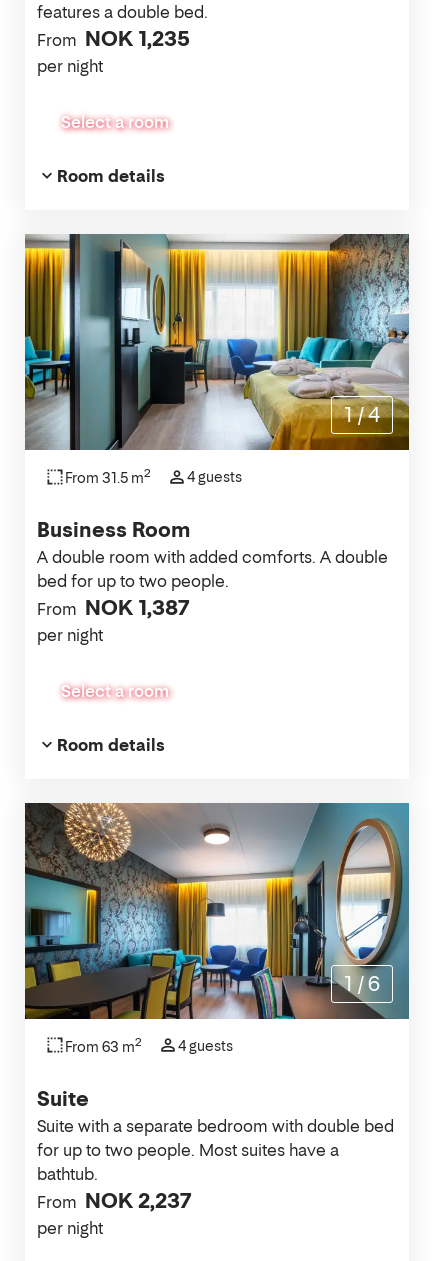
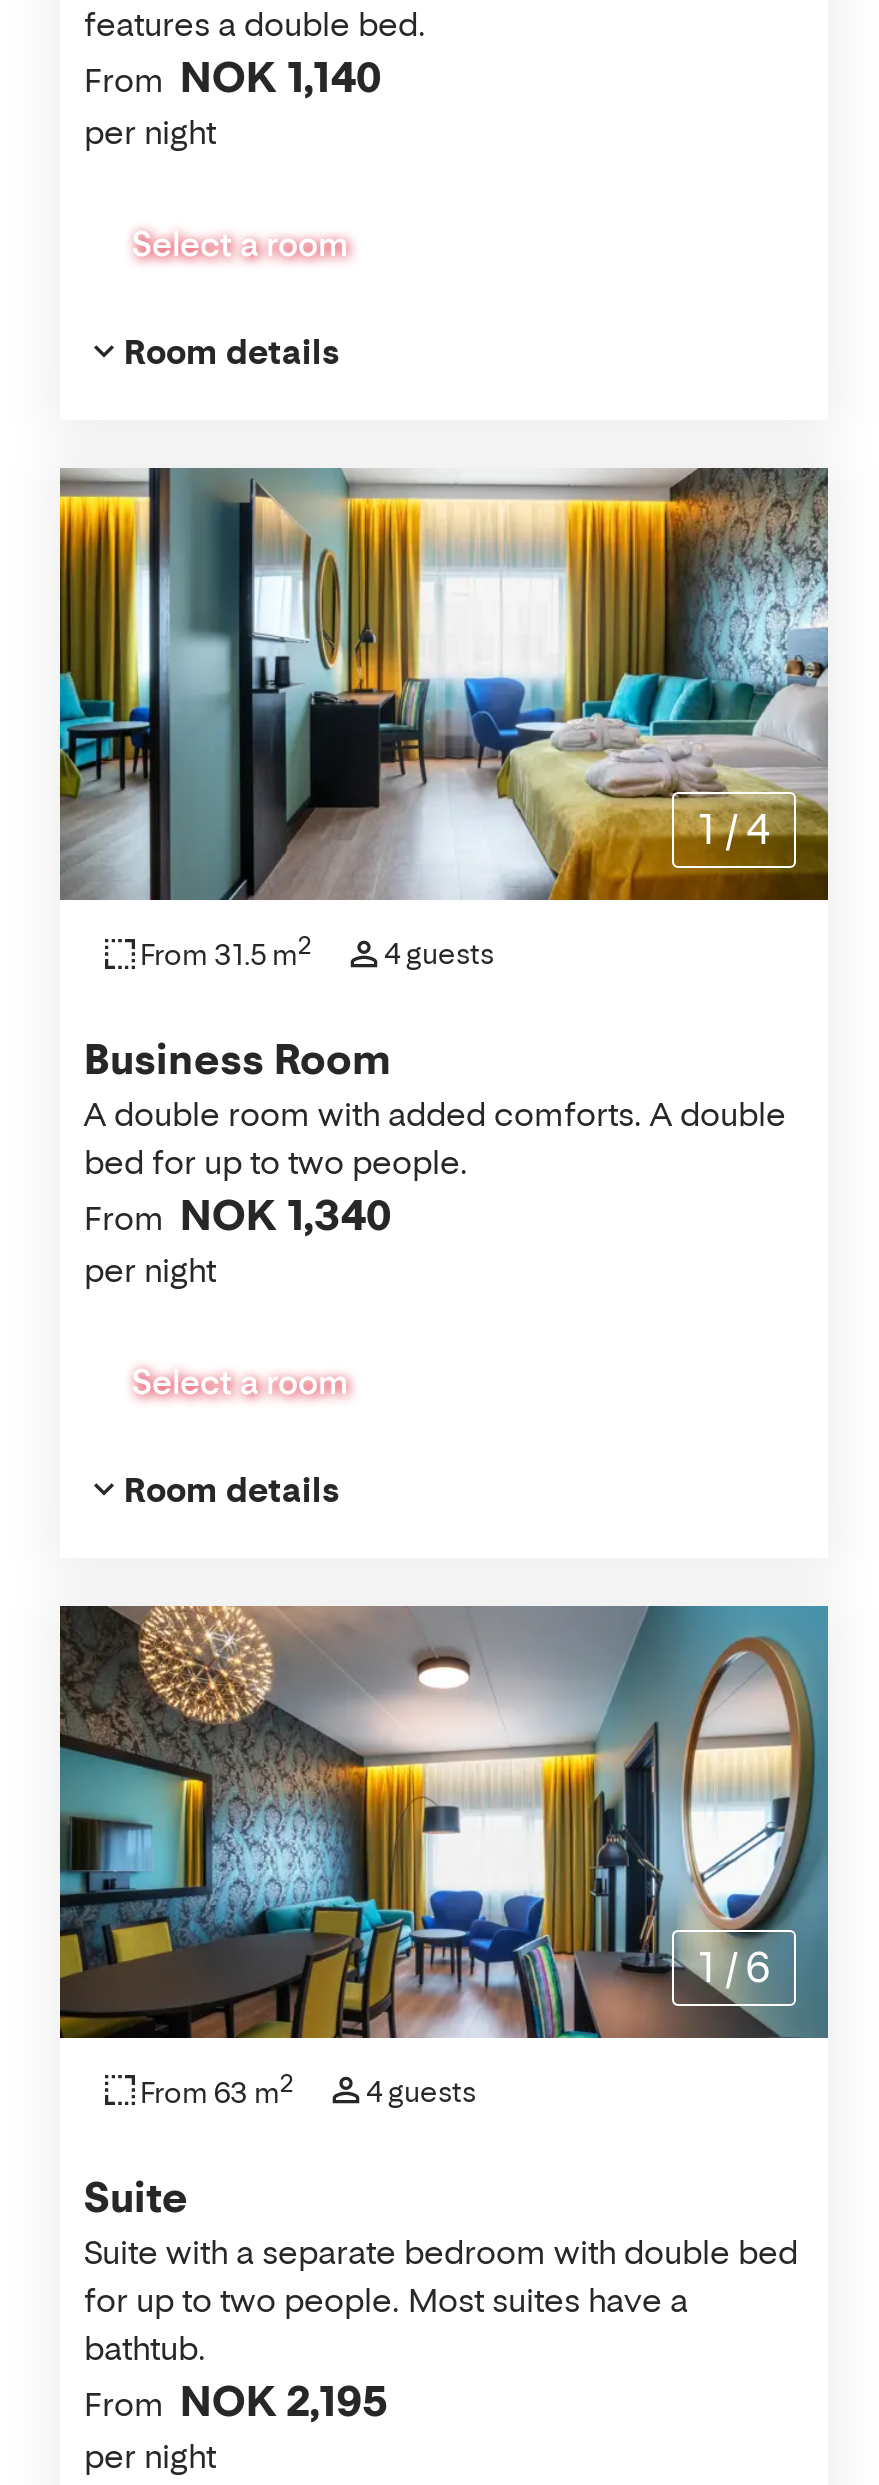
- From NOK 1,235
+ From NOK 1,140

- From NOK 1,387
+ From NOK 1,340

- From NOK 2,237
+ From NOK 2,195
